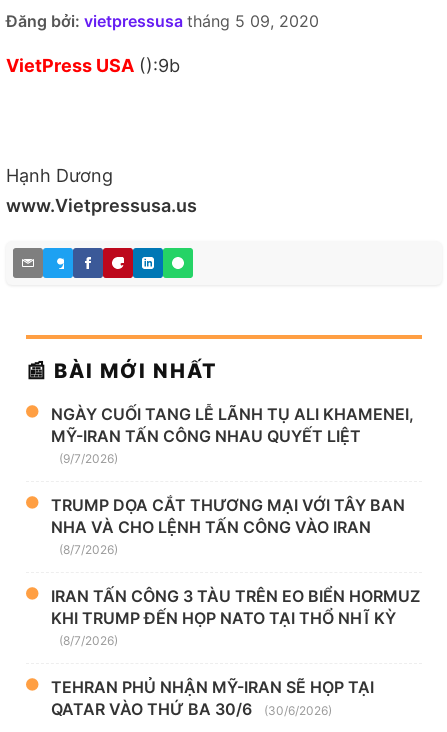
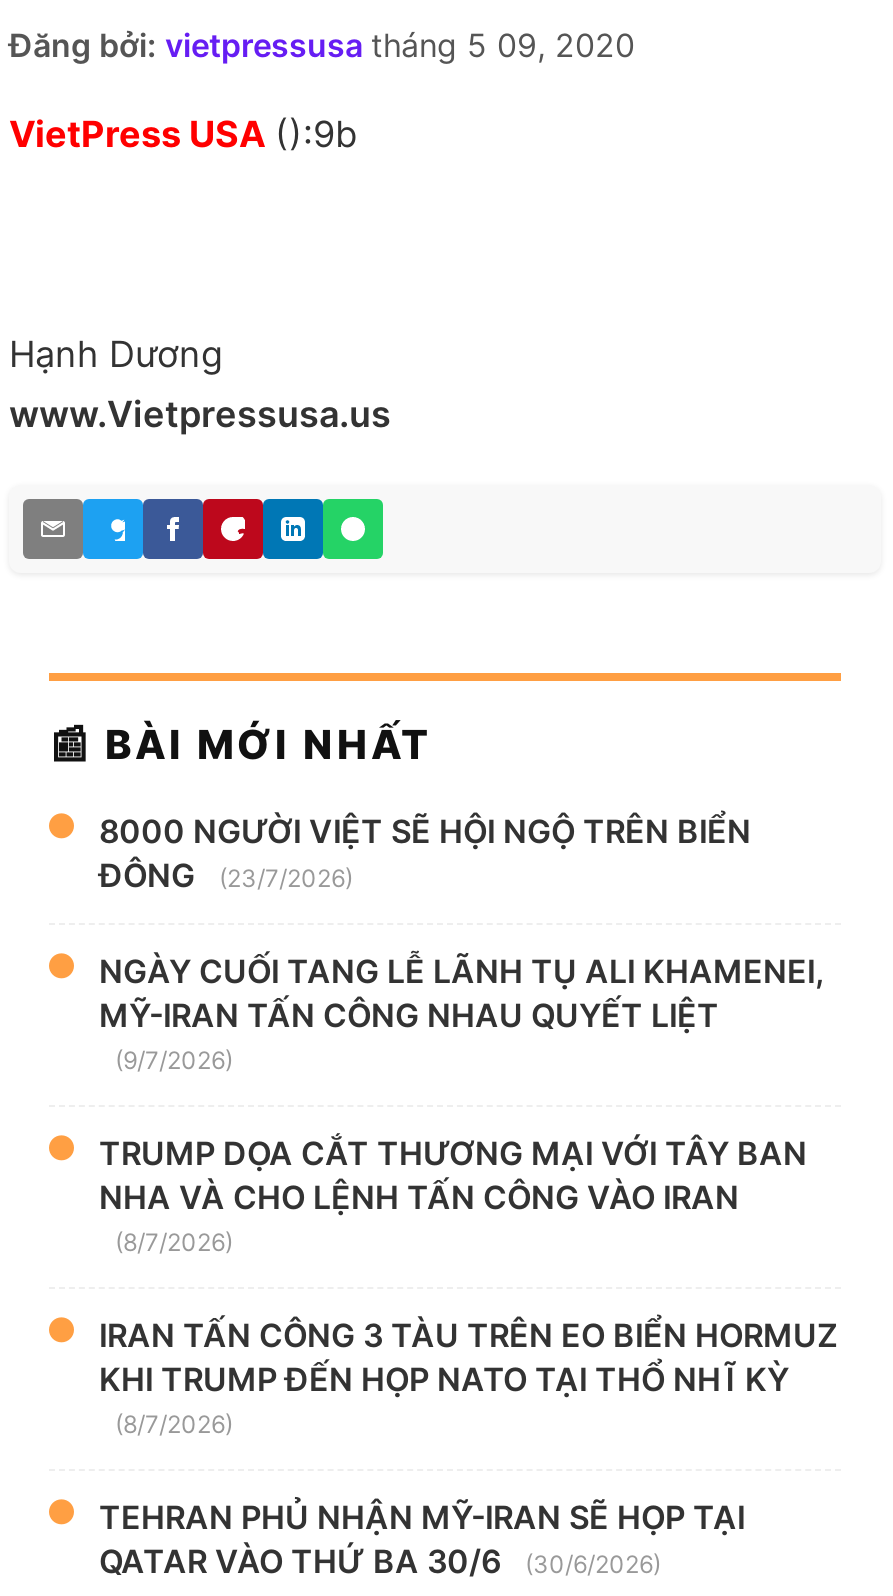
+ 8000 NGƯỜI VIỆT SẼ HỘI NGỘ TRÊN BIỂN
+ ĐÔNG
+ (23/7/2026)
